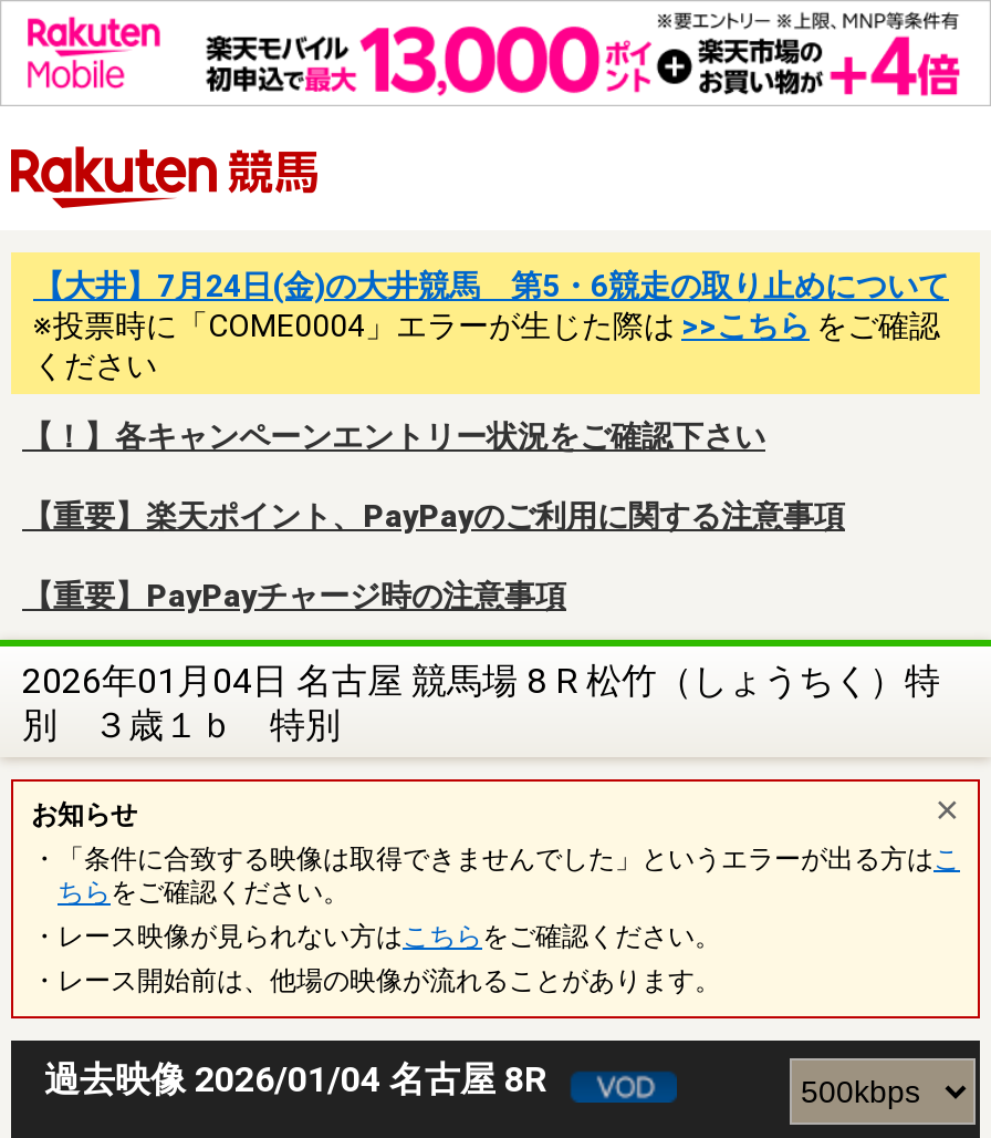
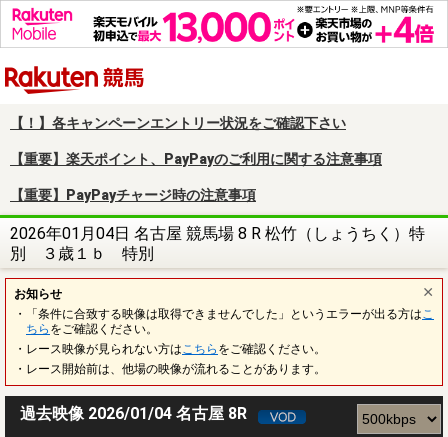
- 【大井】7月24日(金)の大井競馬 第5・6競走の取り止めについて
- ※投票時に「COME0004」エラーが生じた際は>>こちらをご確認
- ください
